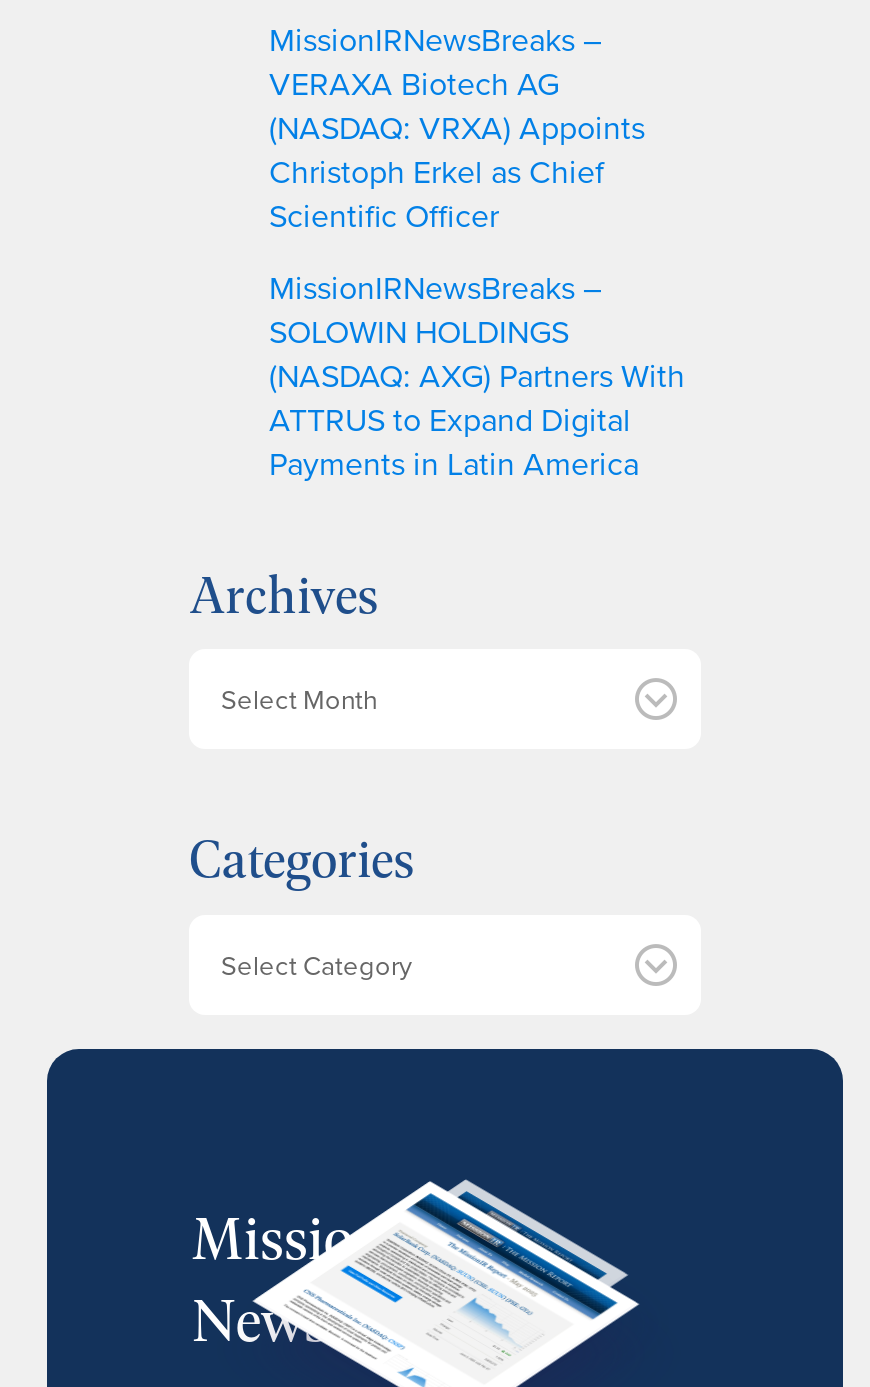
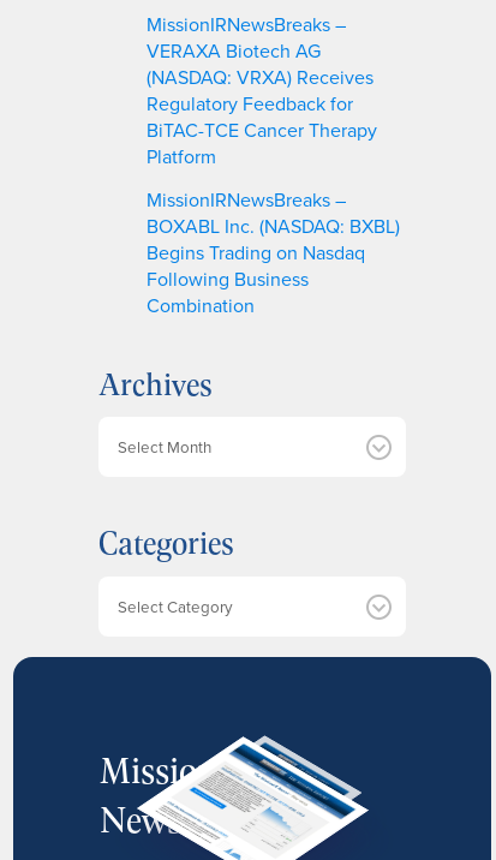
- (NASDAQ: VRXA) Appoints
- Christoph Erkel as Chief
- Scientific Officer
+ (NASDAQ: VRXA) Receives
+ Regulatory Feedback for
+ BiTAC-TCE Cancer Therapy
+ Platform

- SOLOWIN HOLDINGS
- (NASDAQ: AXG) Partners With
- ATTRUS to Expand Digital
- Payments in Latin America
+ BOXABL Inc. (NASDAQ: BXBL)
+ Begins Trading on Nasdaq
+ Following Business
+ Combination
